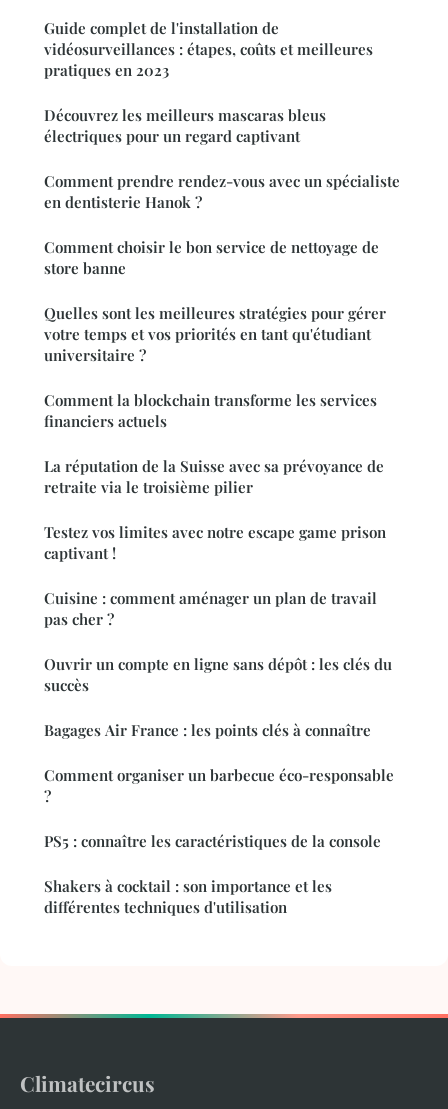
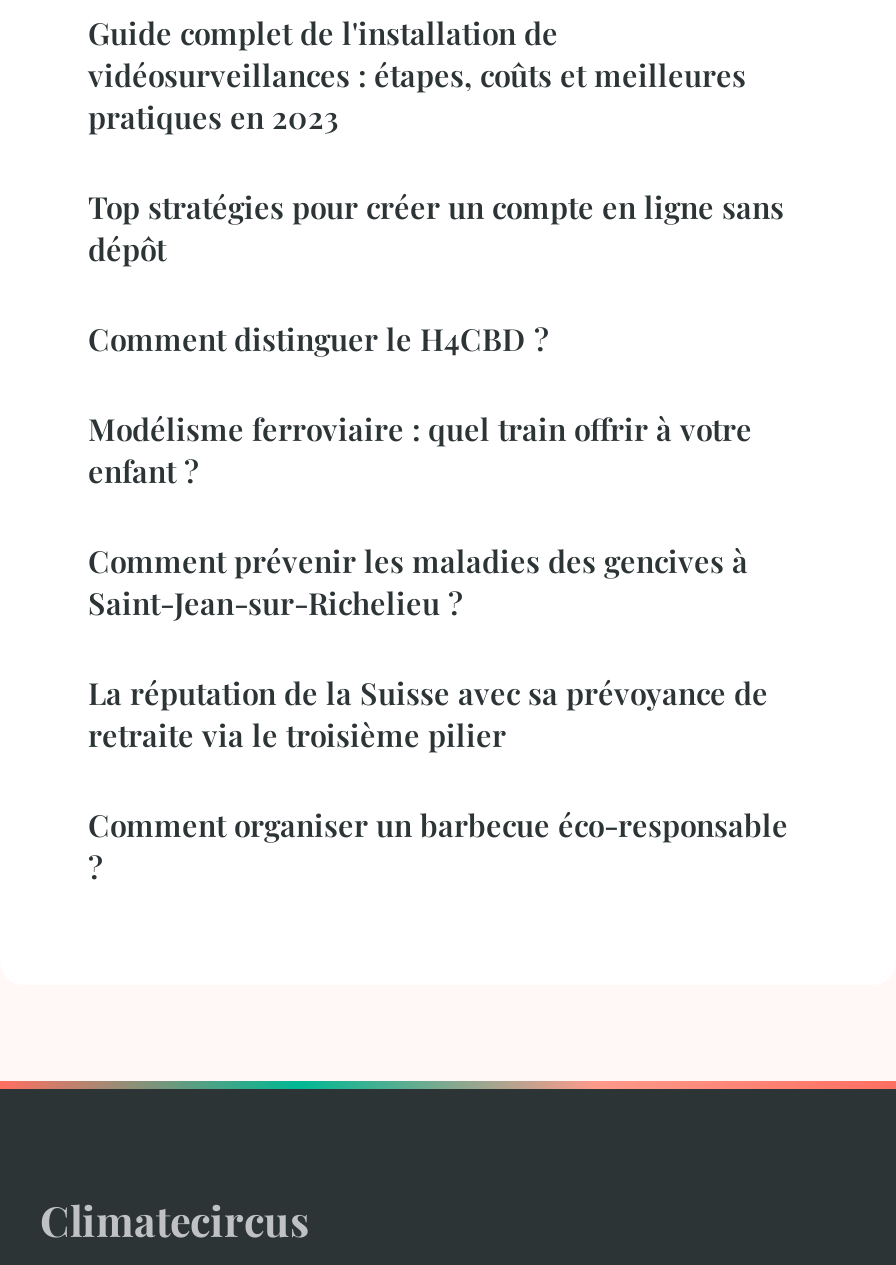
- Découvrez les meilleurs mascaras bleus
- électriques pour un regard captivant
- Comment prendre rendez-vous avec un spécialiste
- en dentisterie Hanok ?
- Comment choisir le bon service de nettoyage de
- store banne
- Quelles sont les meilleures stratégies pour gérer
- votre temps et vos priorités en tant qu'étudiant
- universitaire ?
- Comment la blockchain transforme les services
- financiers actuels
+ Top stratégies pour créer un compte en ligne sans
+ dépôt
+ Comment distinguer le H4CBD ?
+ Modélisme ferroviaire : quel train offrir à votre
+ enfant ?
+ Comment prévenir les maladies des gencives à
+ Saint-Jean-sur-Richelieu ?

- Testez vos limites avec notre escape game prison
- captivant !
- Cuisine : comment aménager un plan de travail
- pas cher ?
- Ouvrir un compte en ligne sans dépôt : les clés du
- succès
- Bagages Air France : les points clés à connaître

- PS5 : connaître les caractéristiques de la console
- Shakers à cocktail : son importance et les
- différentes techniques d'utilisation
